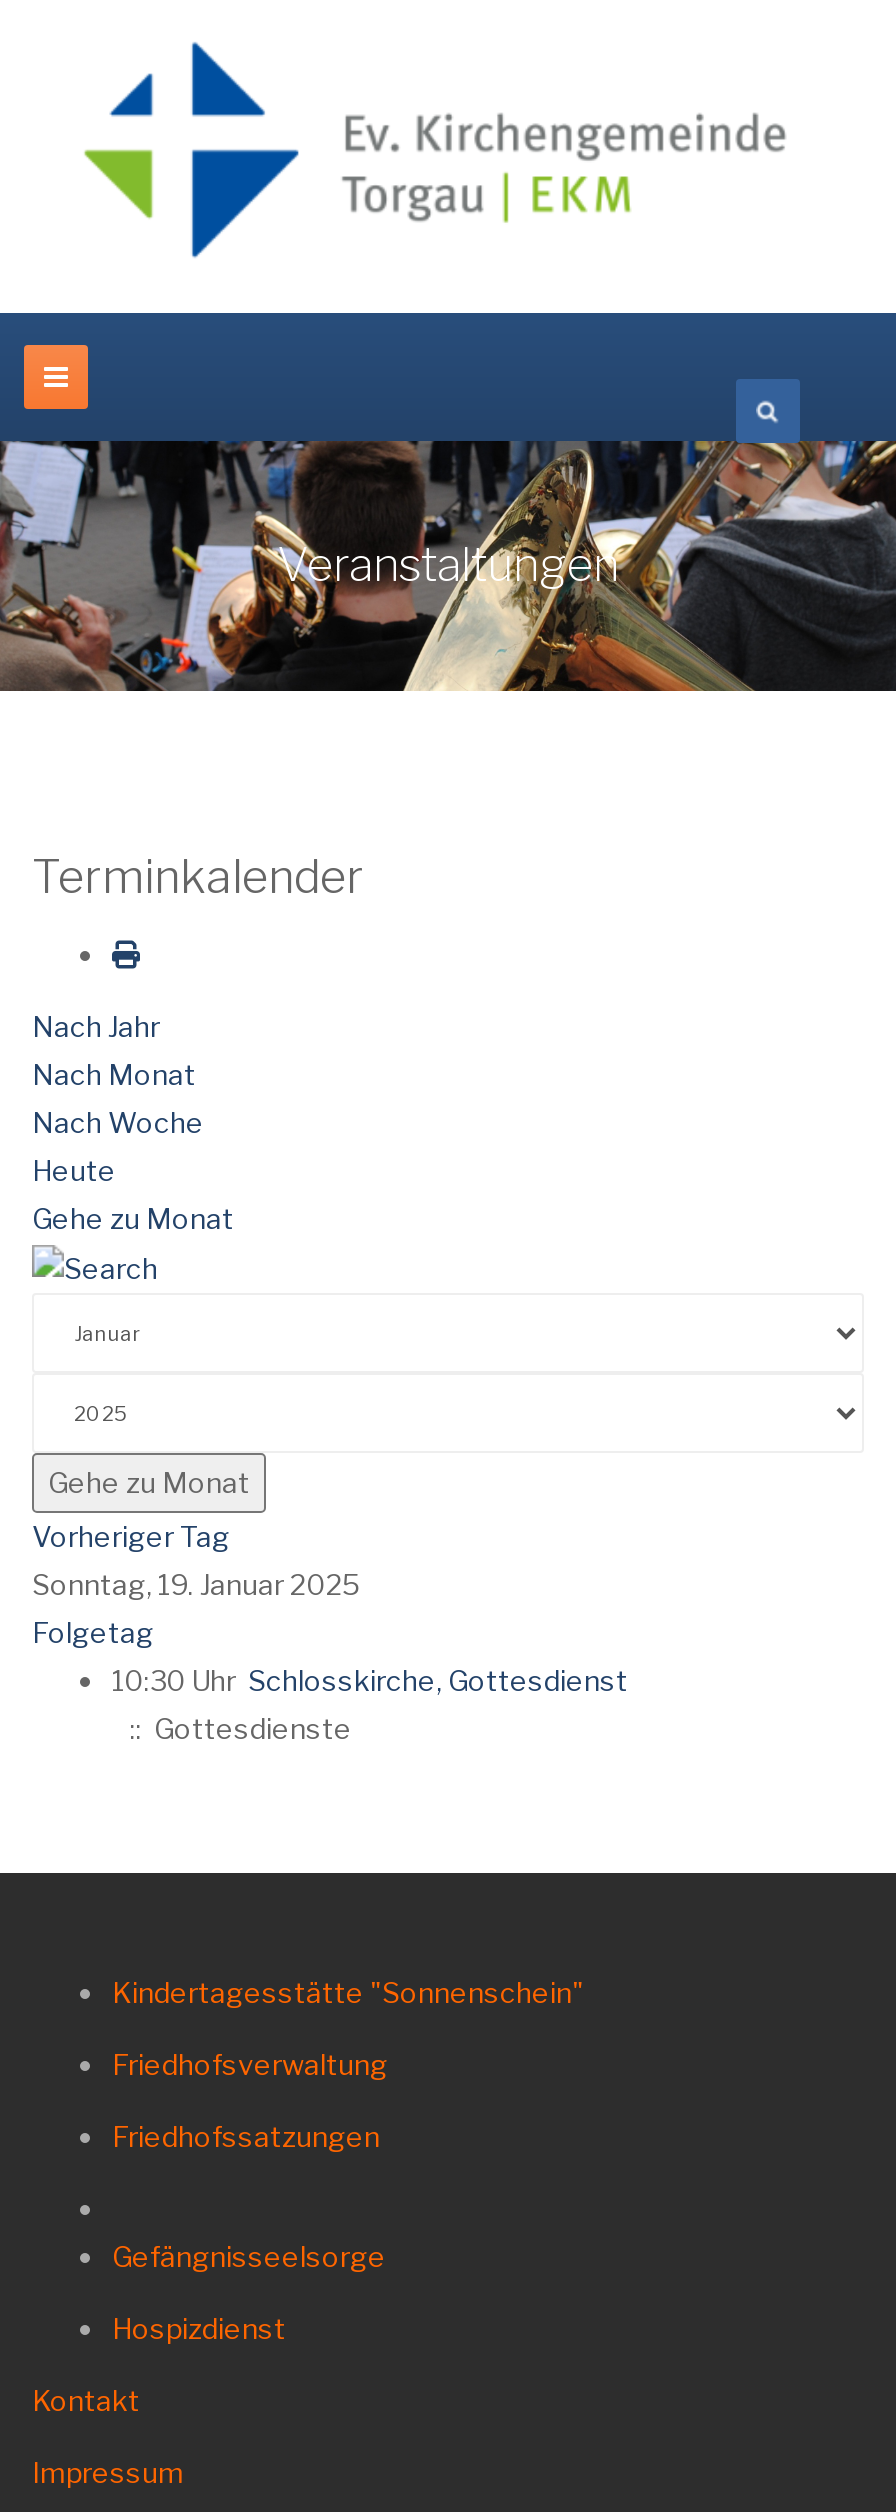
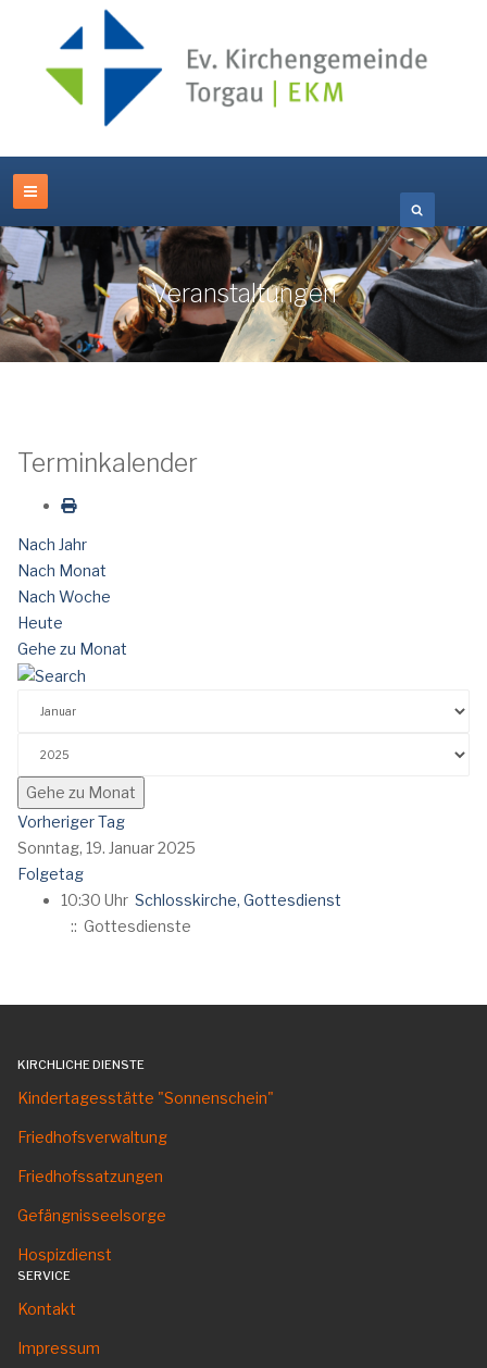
+ KIRCHLICHE DIENSTE

+ SERVICE
